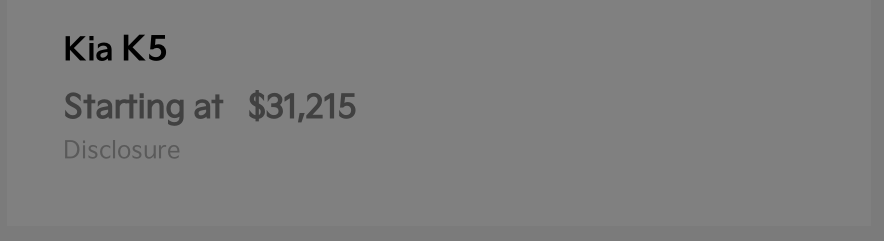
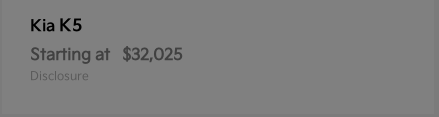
- Starting at $31,215
+ Starting at $32,025
